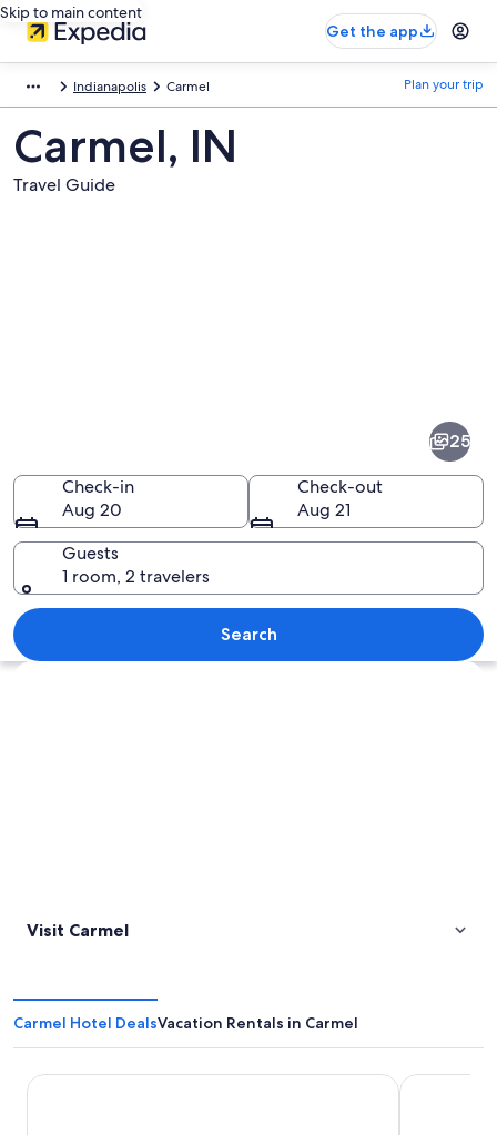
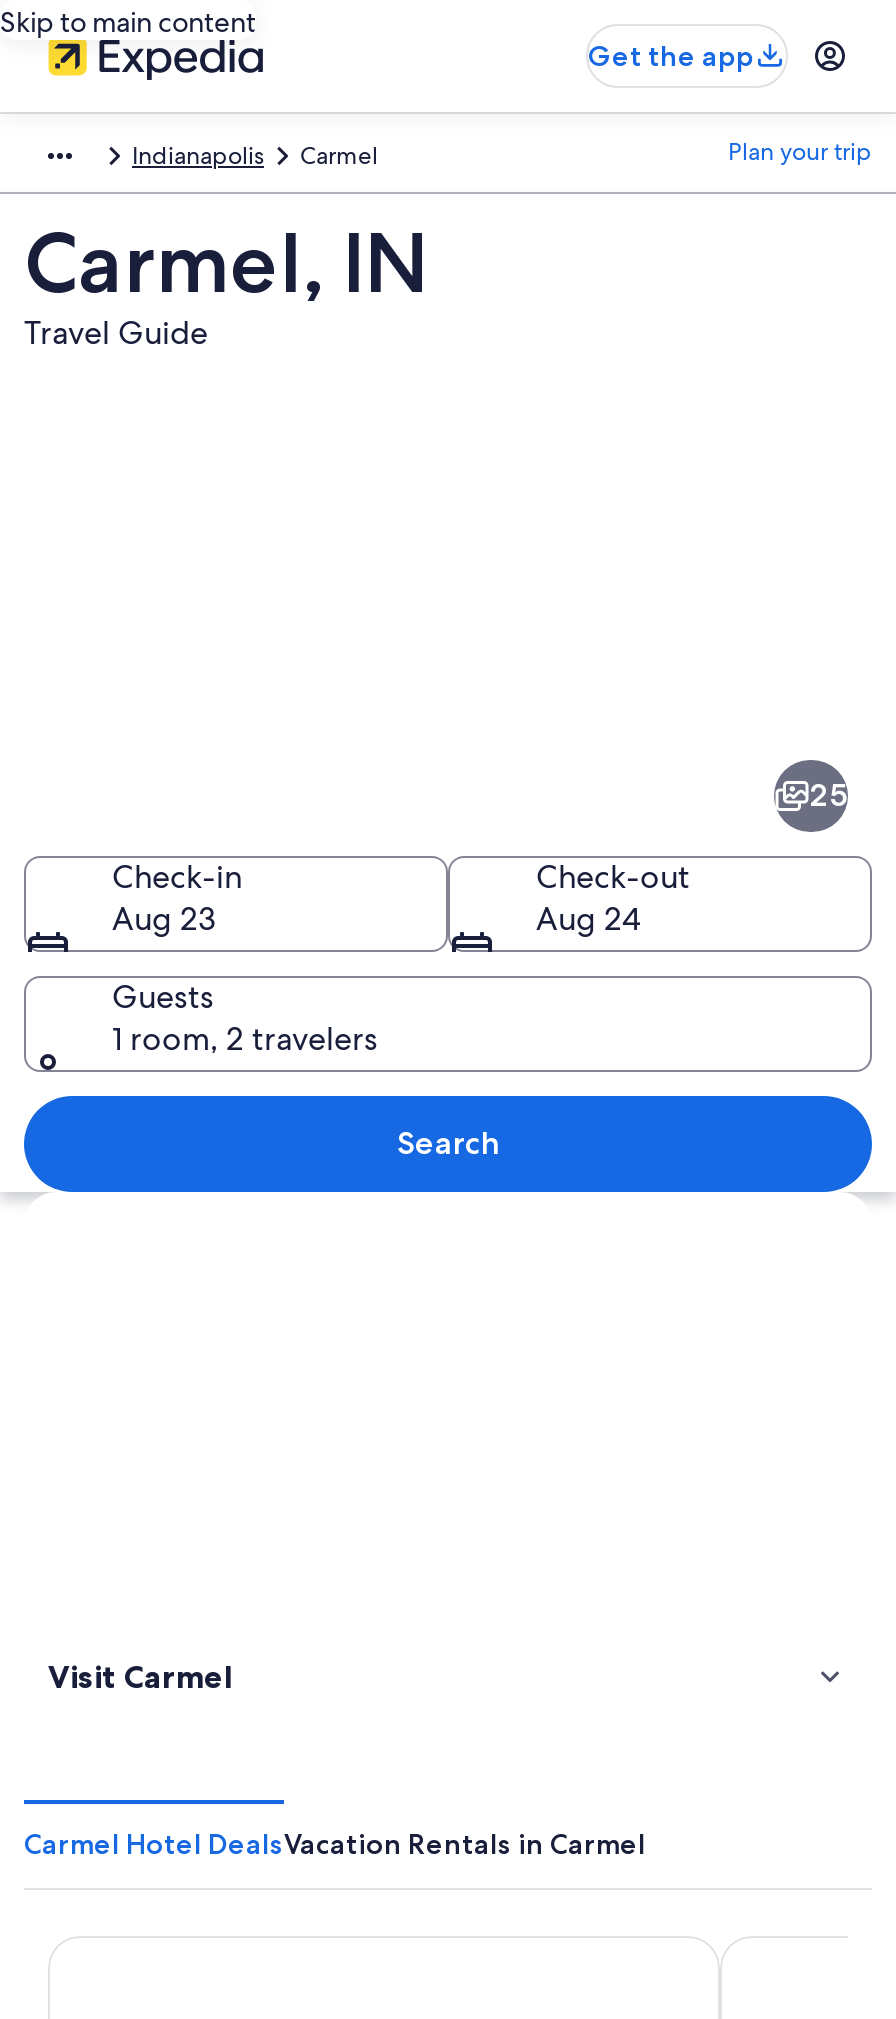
- Aug 20
+ Aug 23

- Aug 21
+ Aug 24
